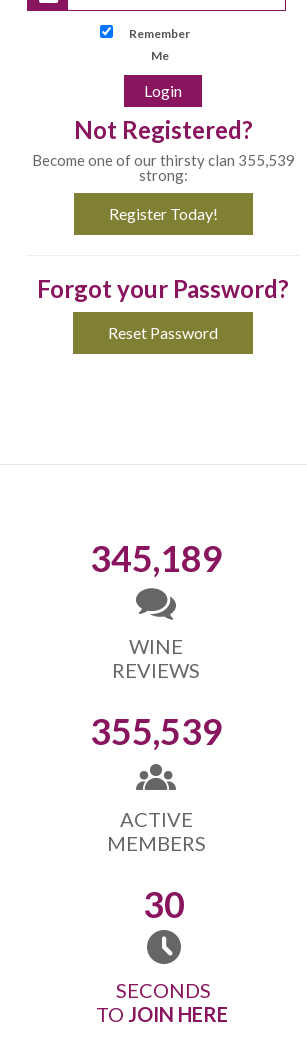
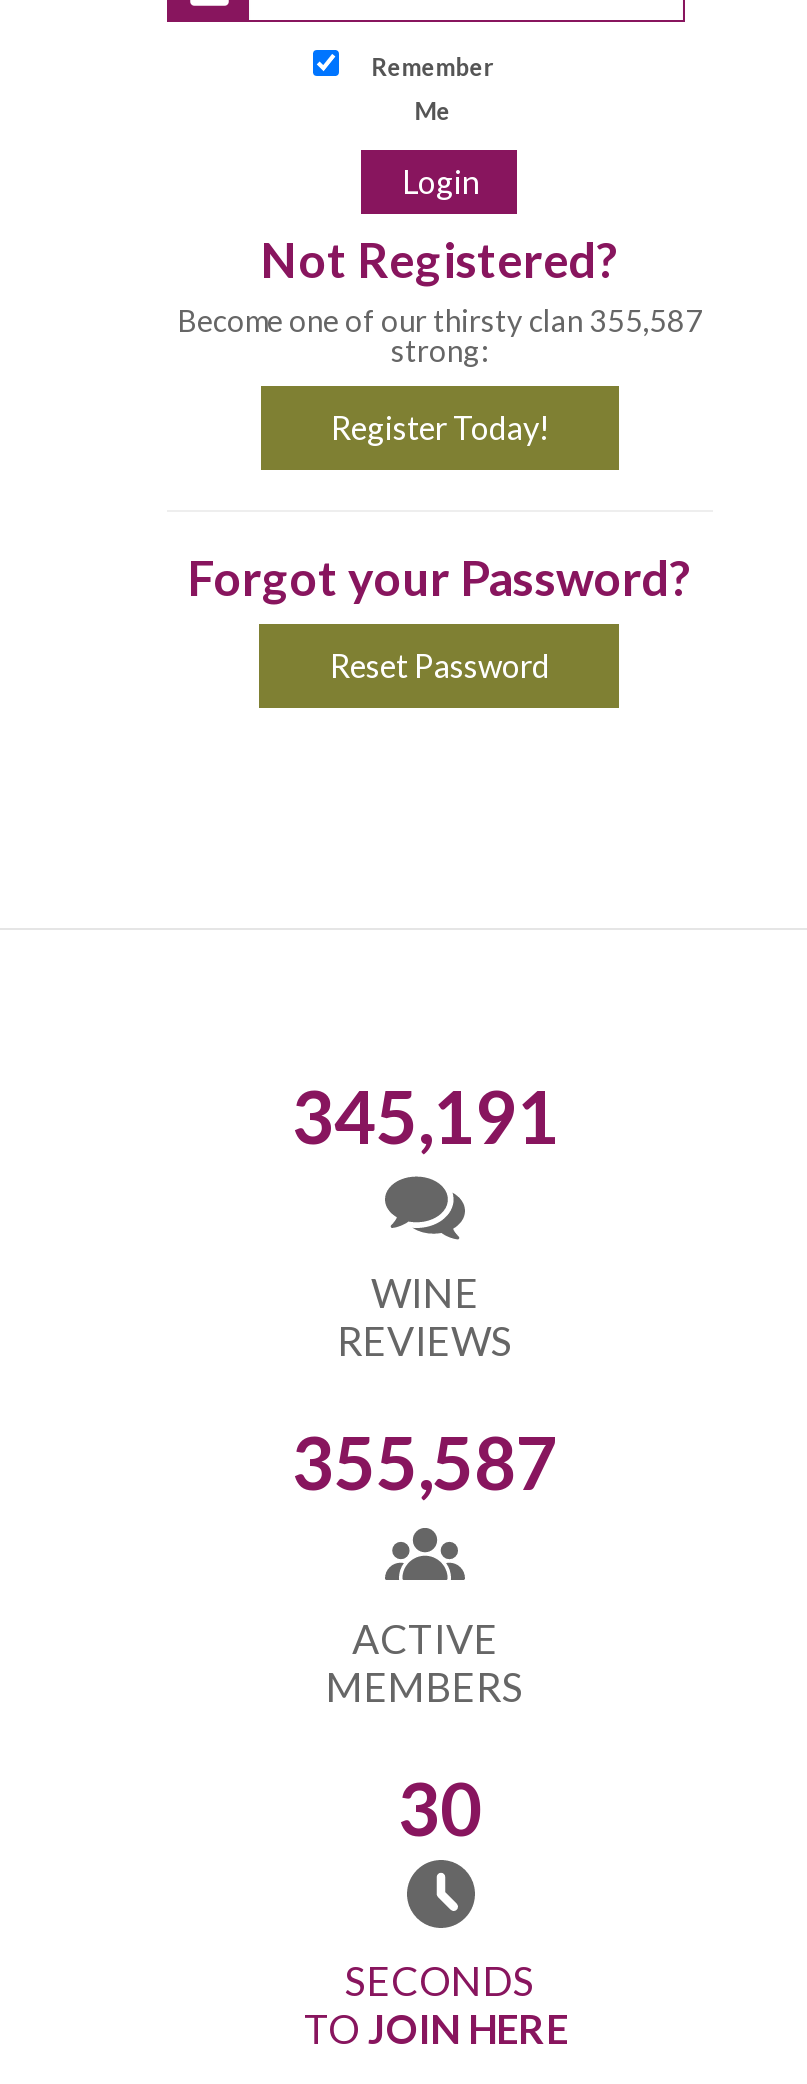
- Become one of our thirsty clan 355,539
+ Become one of our thirsty clan 355,587

- 345,189
+ 345,191

- 355,539
+ 355,587
